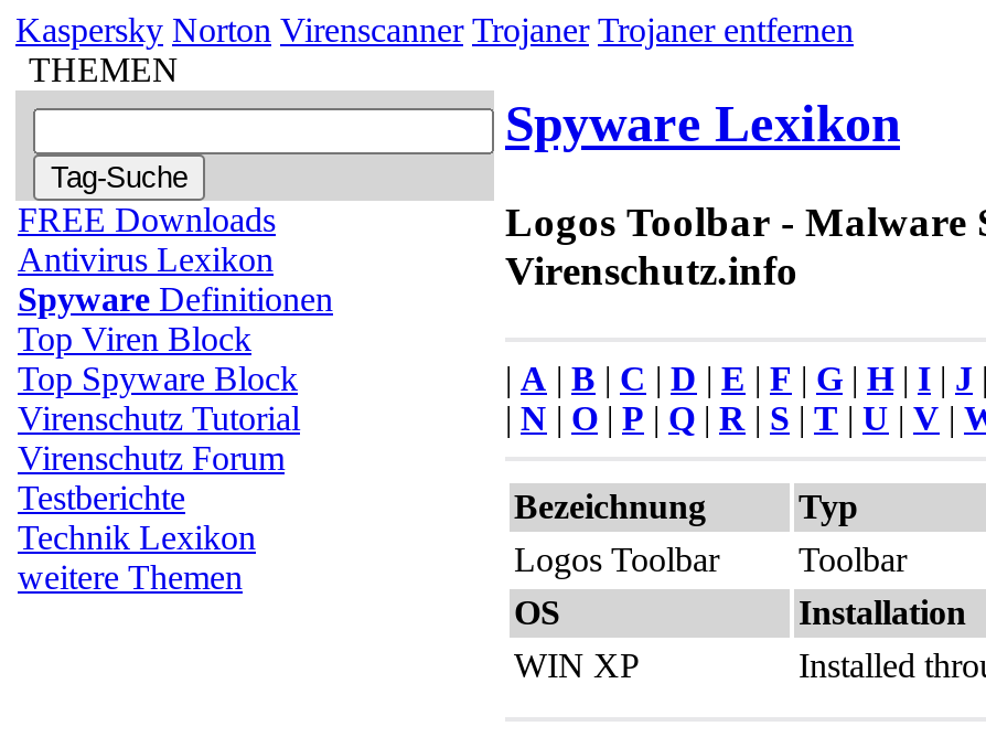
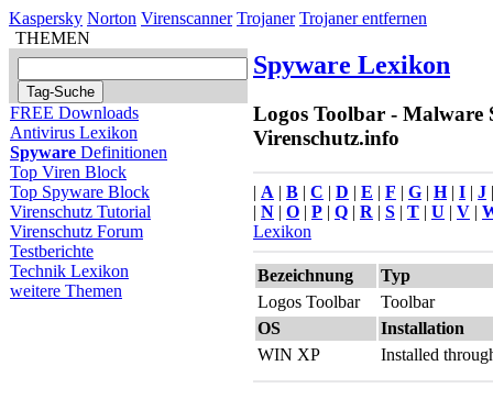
+ Lexikon
